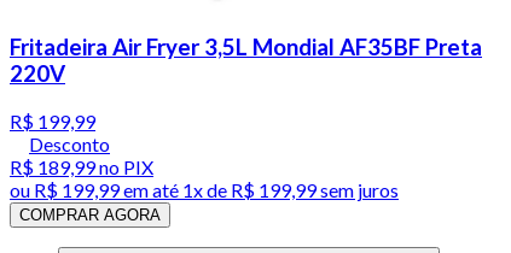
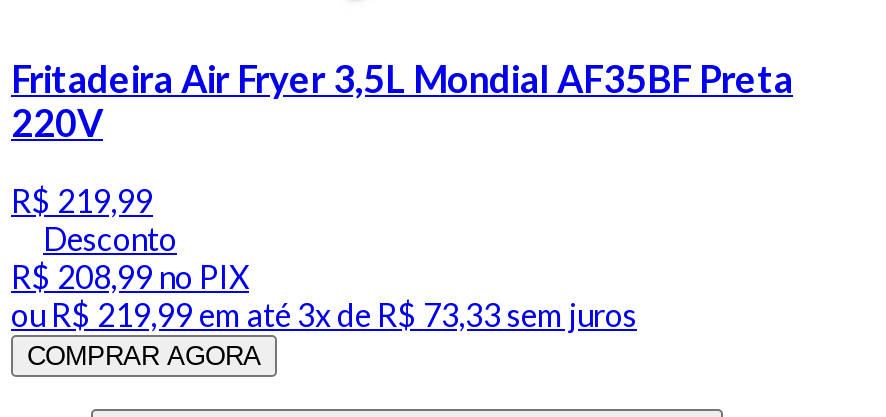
- R$ 199,99
+ R$ 219,99

- R$ 189,99 no PIX
+ R$ 208,99 no PIX

- ou R$ 199,99 em até 1x de R$ 199,99 sem juros
+ ou R$ 219,99 em até 3x de R$ 73,33 sem juros
